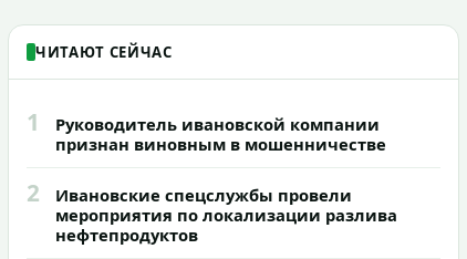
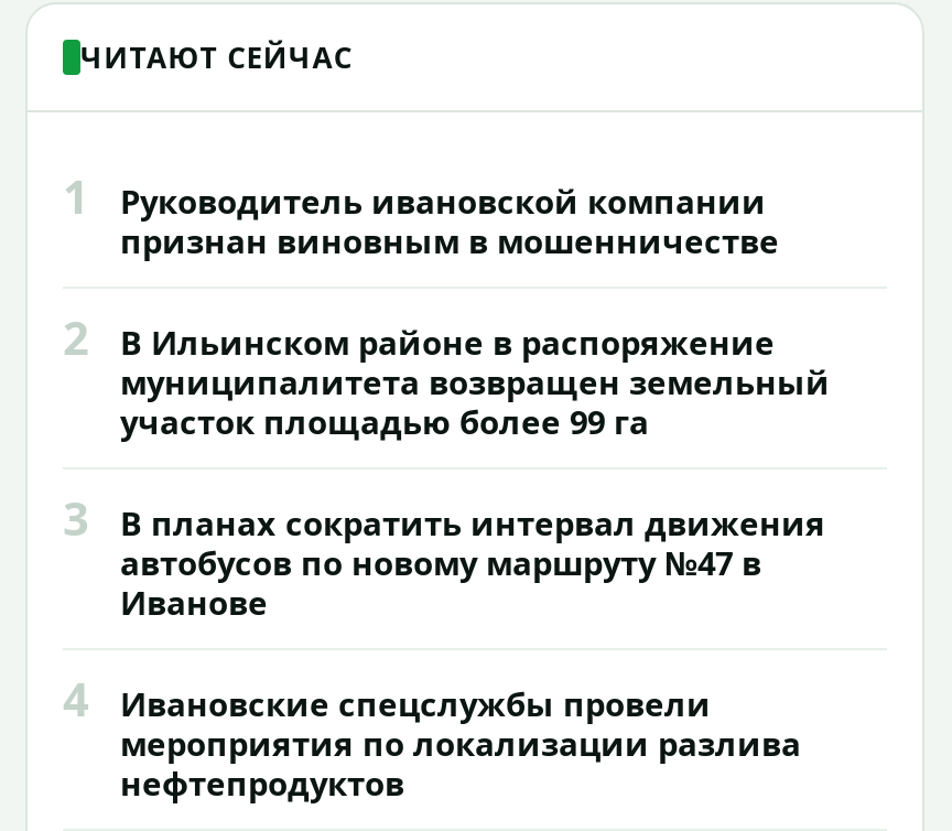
+ В Ильинском районе в распоряжение
+ муниципалитета возвращен земельный
+ участок площадью более 99 га
+ 3
+ В планах сократить интервал движения
+ автобусов по новому маршруту №47 в
+ Иванове
+ 4
